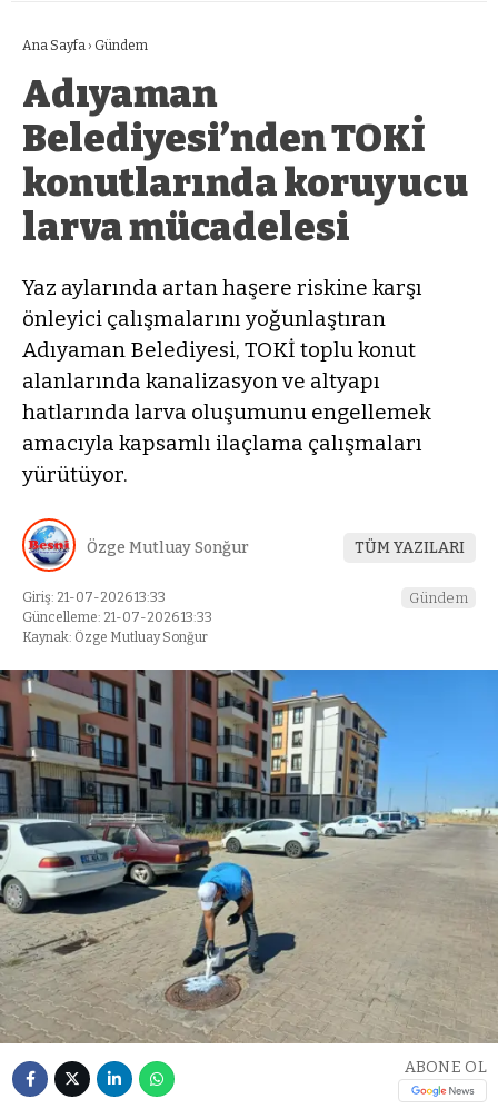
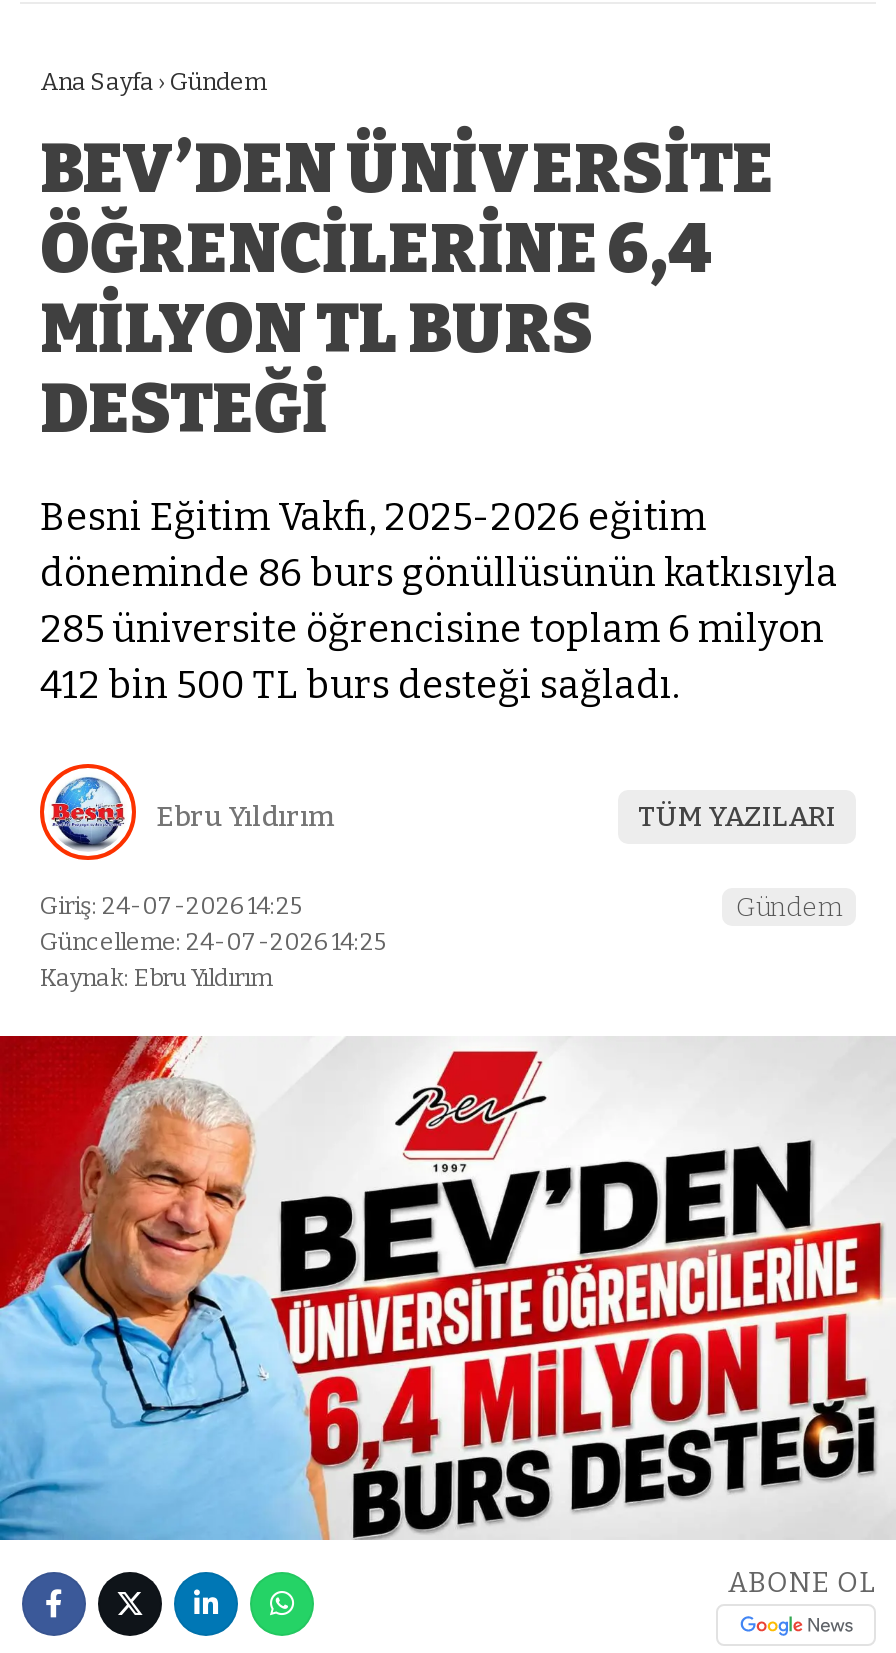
- Adıyaman
- Belediyesi’nden TOKİ
- konutlarında koruyucu
- larva mücadelesi
+ BEV’DEN ÜNİVERSİTE
+ ÖĞRENCİLERİNE 6,4
+ MİLYON TL BURS
+ DESTEĞİ

- Yaz aylarında artan haşere riskine karşı
- önleyici çalışmalarını yoğunlaştıran
- Adıyaman Belediyesi, TOKİ toplu konut
- alanlarında kanalizasyon ve altyapı
- hatlarında larva oluşumunu engellemek
- amacıyla kapsamlı ilaçlama çalışmaları
- yürütüyor.
+ Besni Eğitim Vakfı, 2025-2026 eğitim
+ döneminde 86 burs gönüllüsünün katkısıyla
+ 285 üniversite öğrencisine toplam 6 milyon
+ 412 bin 500 TL burs desteği sağladı.

- Özge Mutluay Sonğur
+ Ebru Yıldırım

- Giriş: 21-07-2026 13:33
- Güncelleme: 21-07-2026 13:33
- Kaynak: Özge Mutluay Sonğur
+ Giriş: 24-07-2026 14:25
+ Güncelleme: 24-07-2026 14:25
+ Kaynak: Ebru Yıldırım

- [image]
+ [image]
